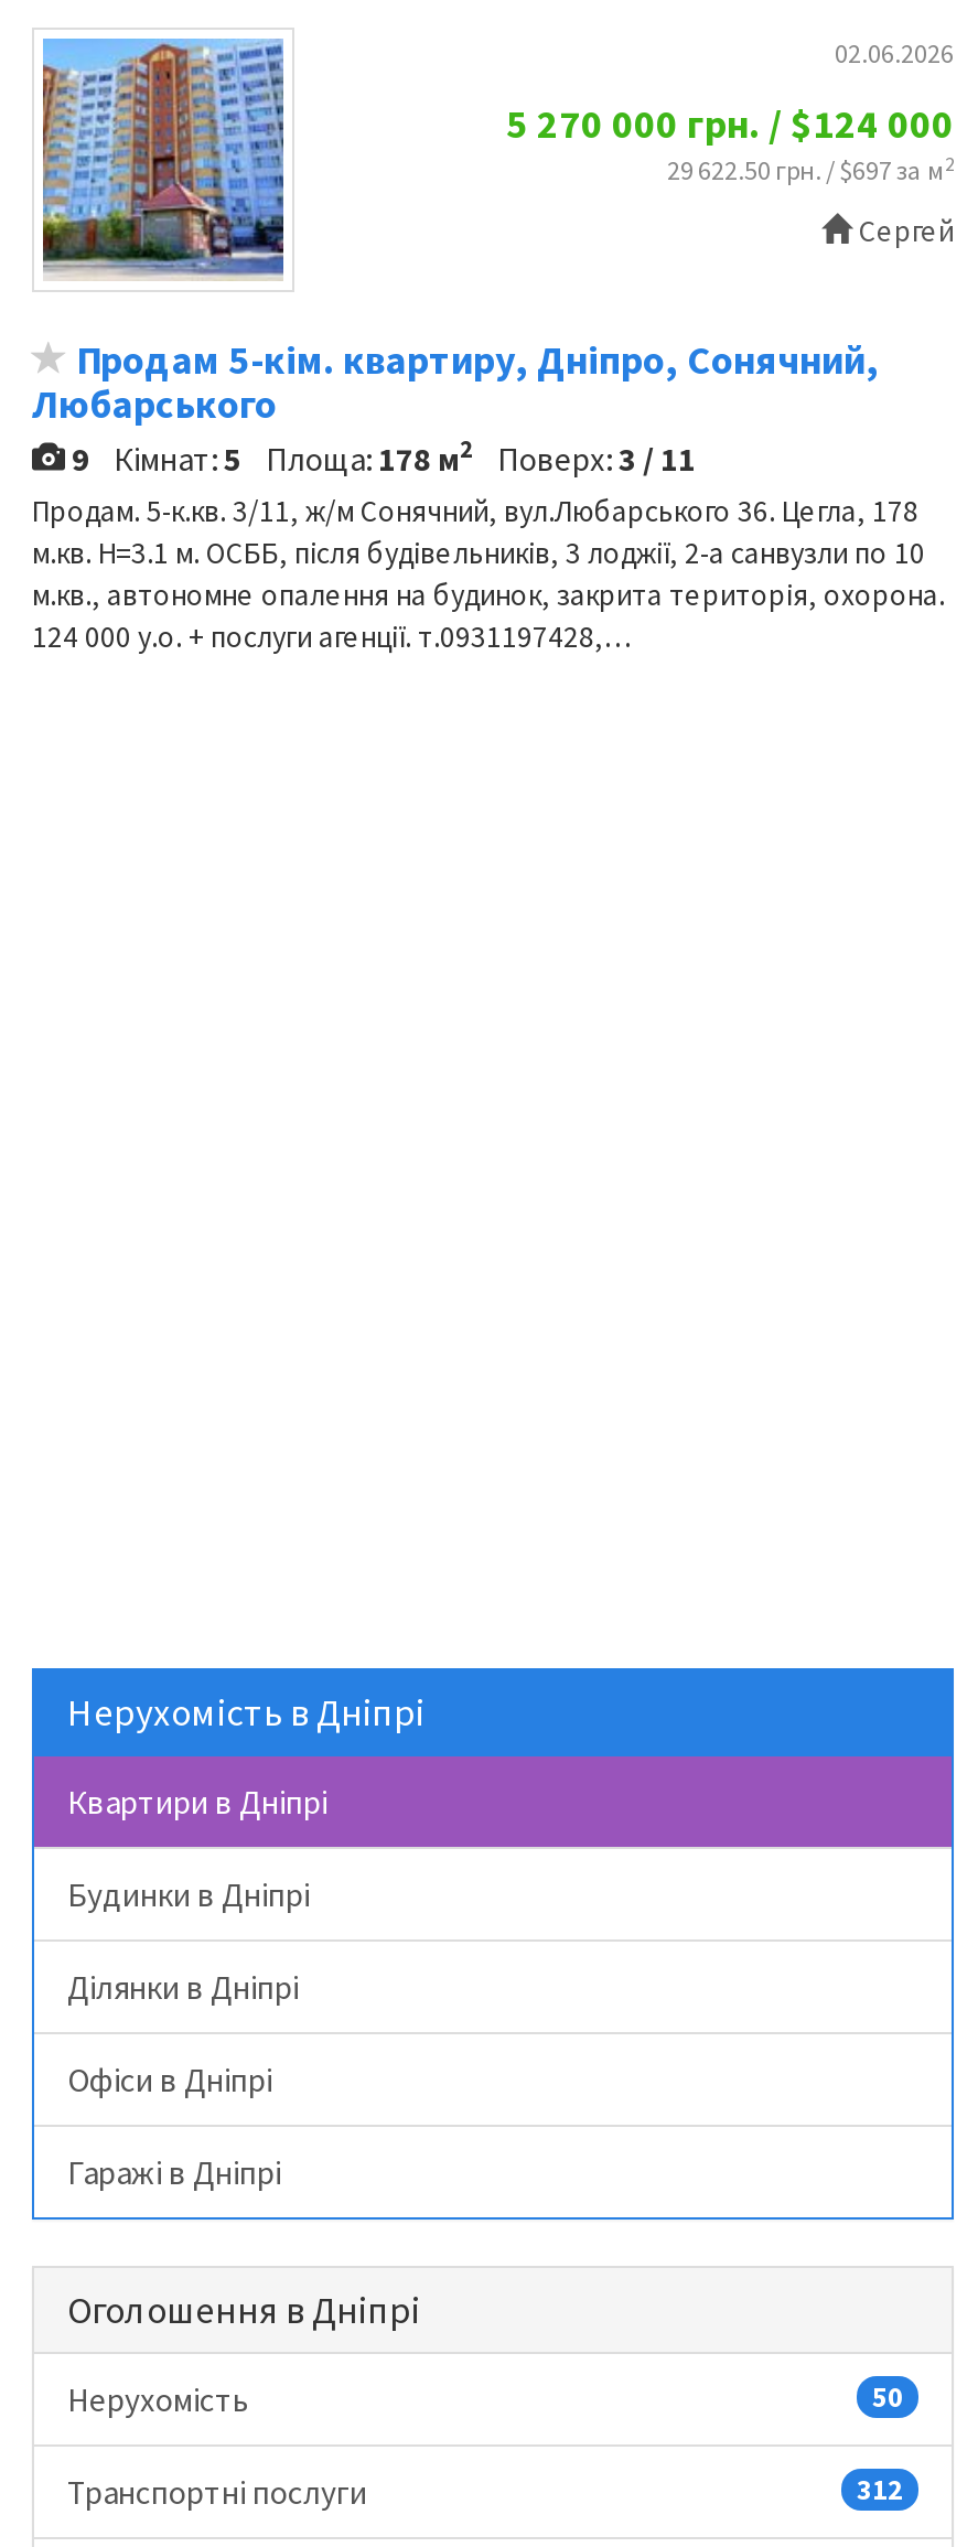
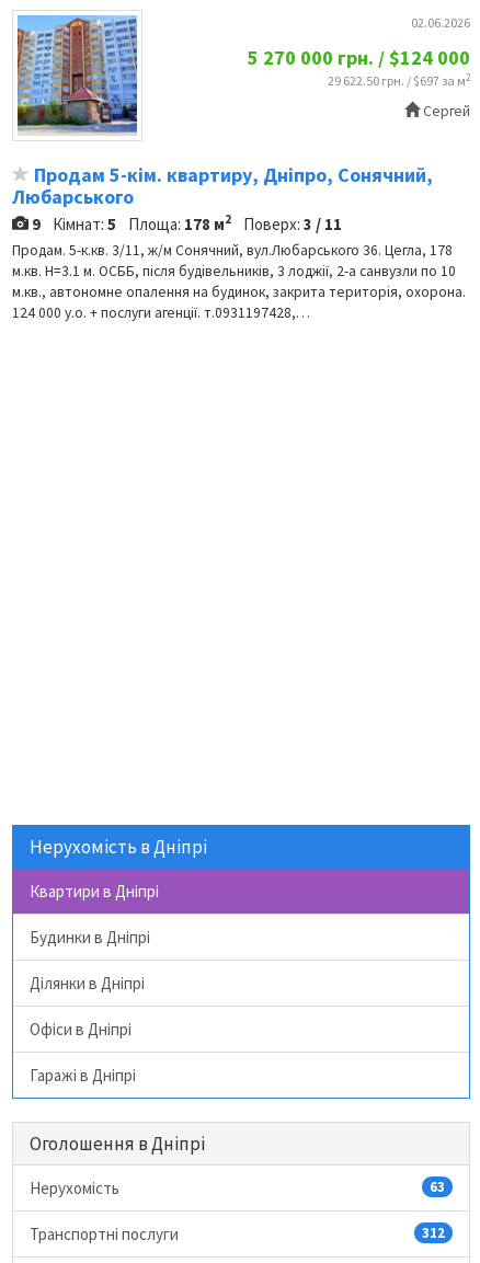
- 50
+ 63
